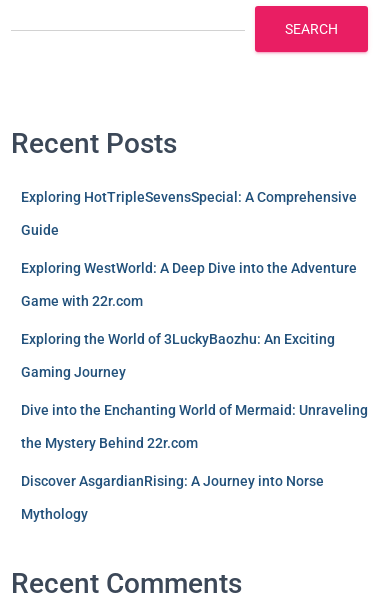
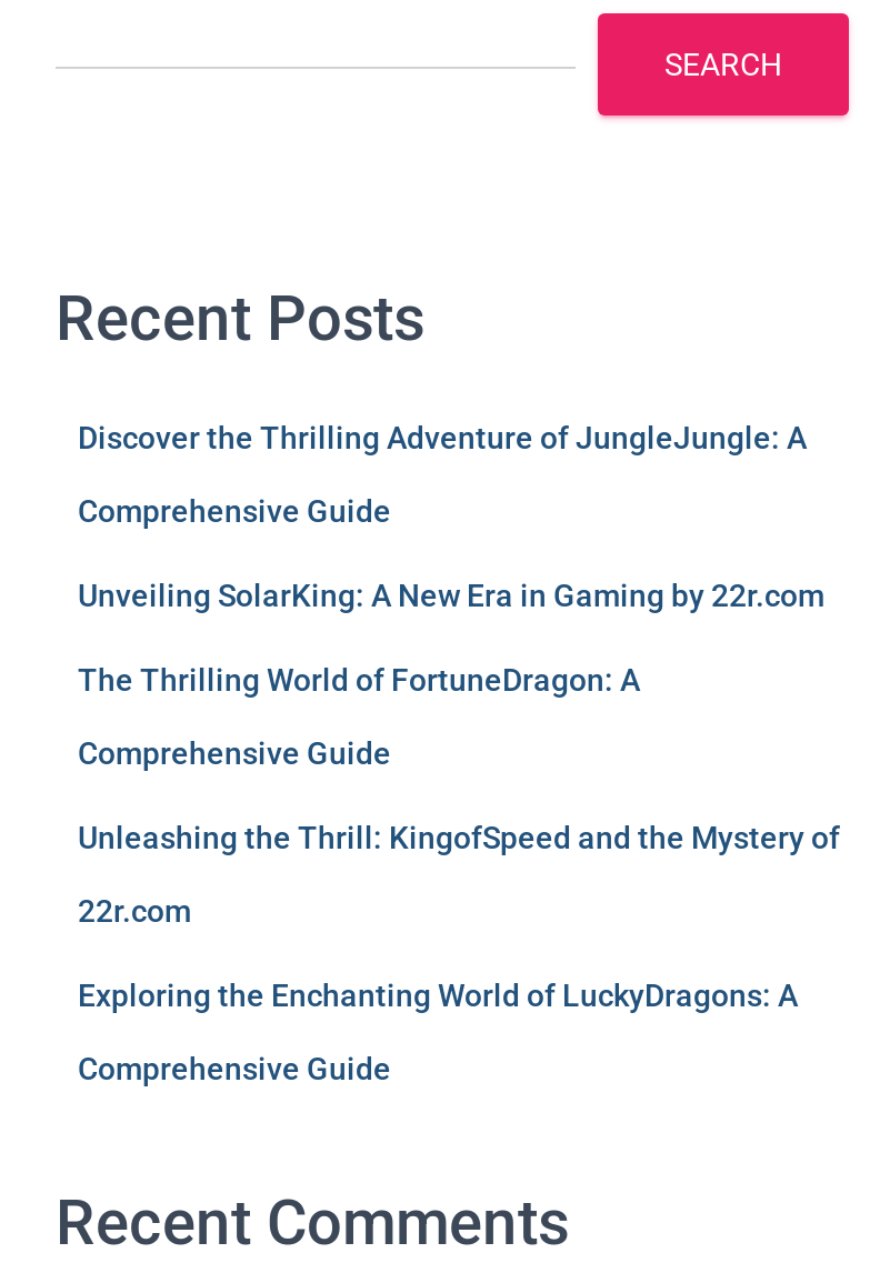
- Exploring HotTripleSevensSpecial: A Comprehensive
- Guide
- Exploring WestWorld: A Deep Dive into the Adventure
- Game with 22r.com
- Exploring the World of 3LuckyBaozhu: An Exciting
- Gaming Journey
- Dive into the Enchanting World of Mermaid: Unraveling
- the Mystery Behind 22r.com
- Discover AsgardianRising: A Journey into Norse
- Mythology
+ Discover the Thrilling Adventure of JungleJungle: A
+ Comprehensive Guide
+ Unveiling SolarKing: A New Era in Gaming by 22r.com
+ The Thrilling World of FortuneDragon: A
+ Comprehensive Guide
+ Unleashing the Thrill: KingofSpeed and the Mystery of
+ 22r.com
+ Exploring the Enchanting World of LuckyDragons: A
+ Comprehensive Guide
